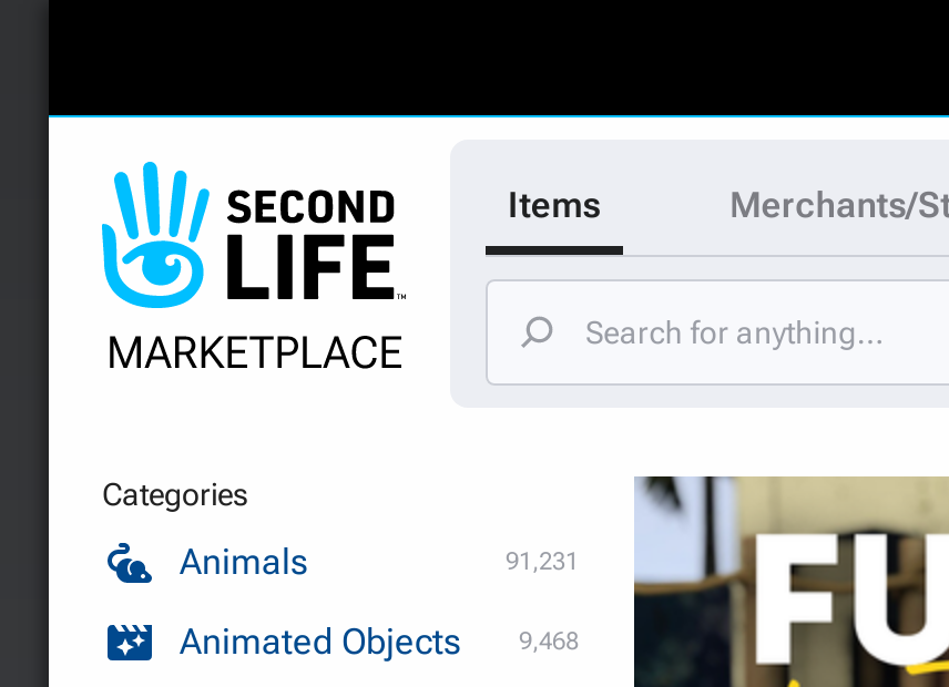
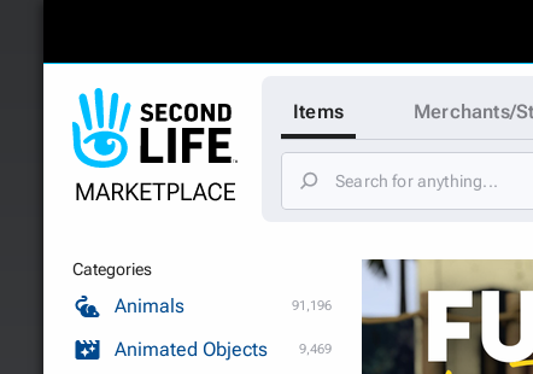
- 91,231
+ 91,196

- Animated Objects 9,468
+ Animated Objects 9,469
